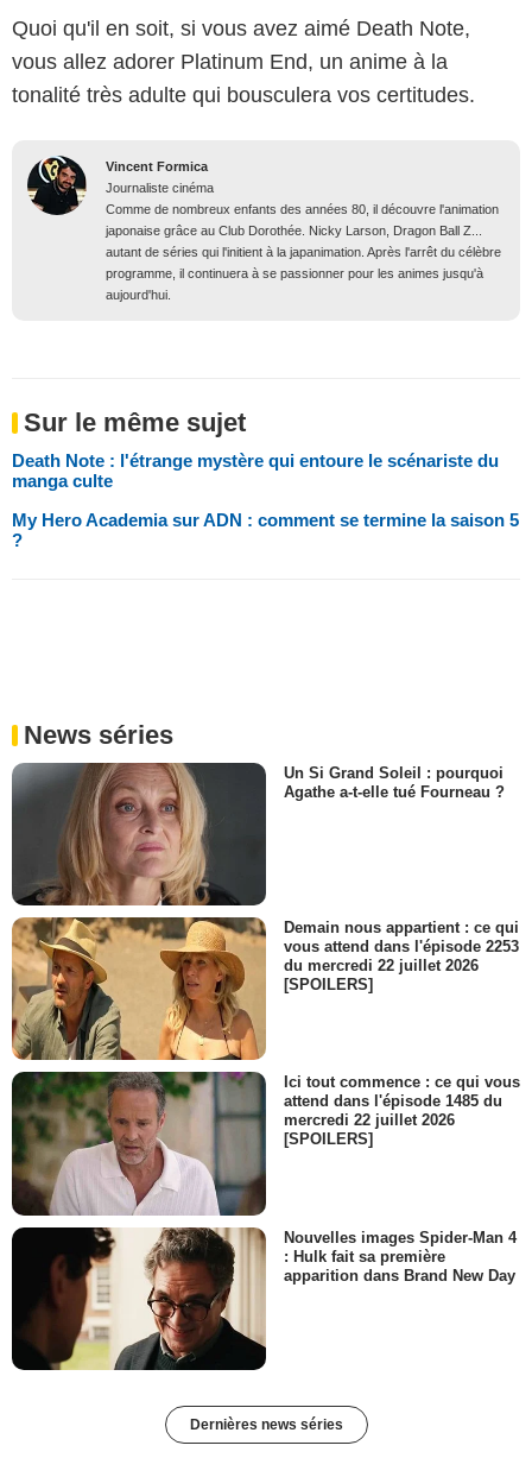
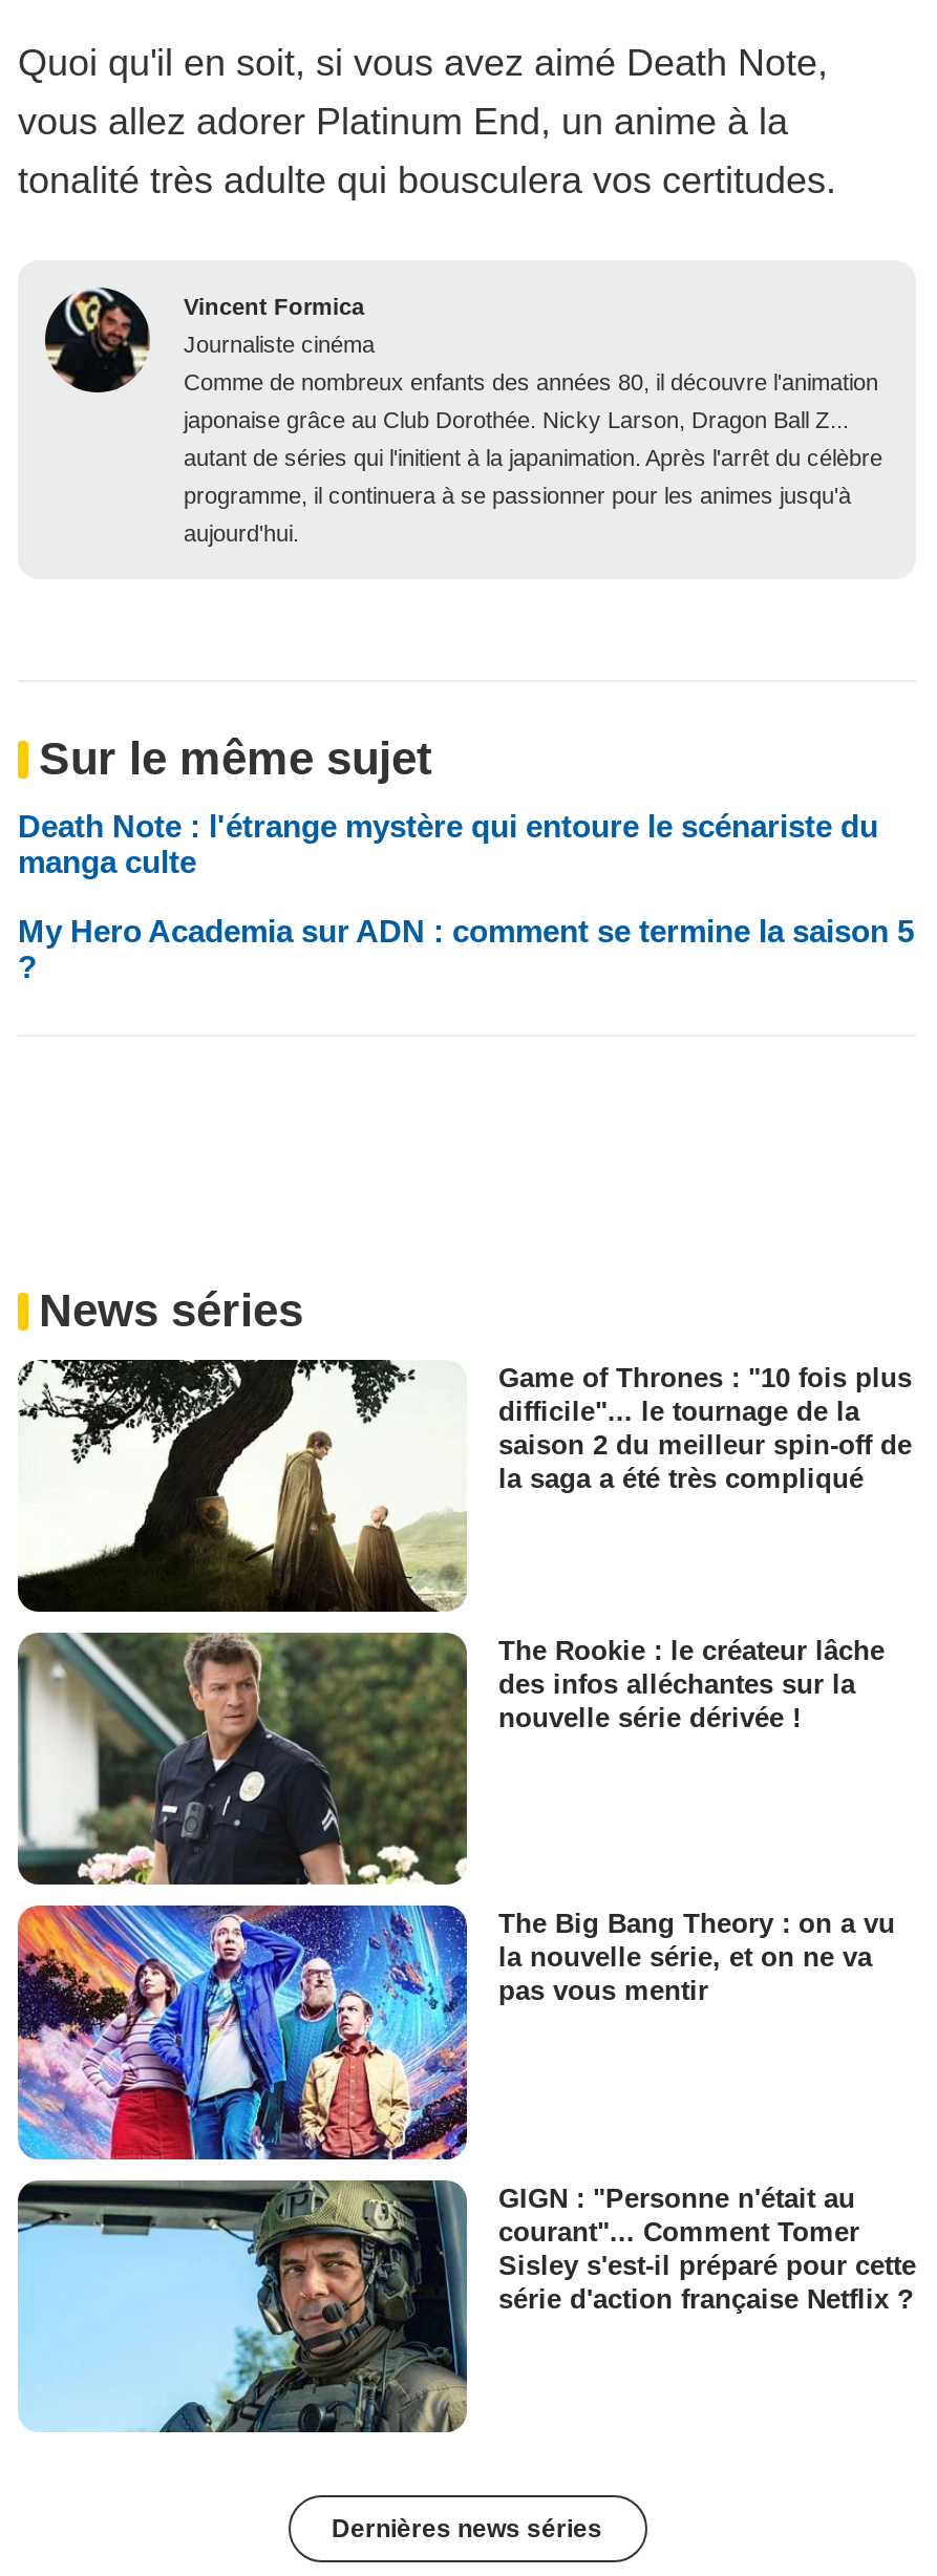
- [image]
- Un Si Grand Soleil : pourquoi
- Agathe a-t-elle tué Fourneau ?
+ [image]
+ Game of Thrones : "10 fois plus
+ difficile"... le tournage de la
+ saison 2 du meilleur spin-off de
+ la saga a été très compliqué

- [image]
- Demain nous appartient : ce qui
- vous attend dans l'épisode 2253
- du mercredi 22 juillet 2026
- [SPOILERS]
+ [image]
+ The Rookie : le créateur lâche
+ des infos alléchantes sur la
+ nouvelle série dérivée !

- [image]
- Ici tout commence : ce qui vous
- attend dans l'épisode 1485 du
- mercredi 22 juillet 2026
- [SPOILERS]
+ [image]
+ The Big Bang Theory : on a vu
+ la nouvelle série, et on ne va
+ pas vous mentir

- [image]
- Nouvelles images Spider-Man 4
- : Hulk fait sa première
- apparition dans Brand New Day
+ [image]
+ GIGN : "Personne n'était au
+ courant"... Comment Tomer
+ Sisley s'est-il préparé pour cette
+ série d'action française Netflix ?
